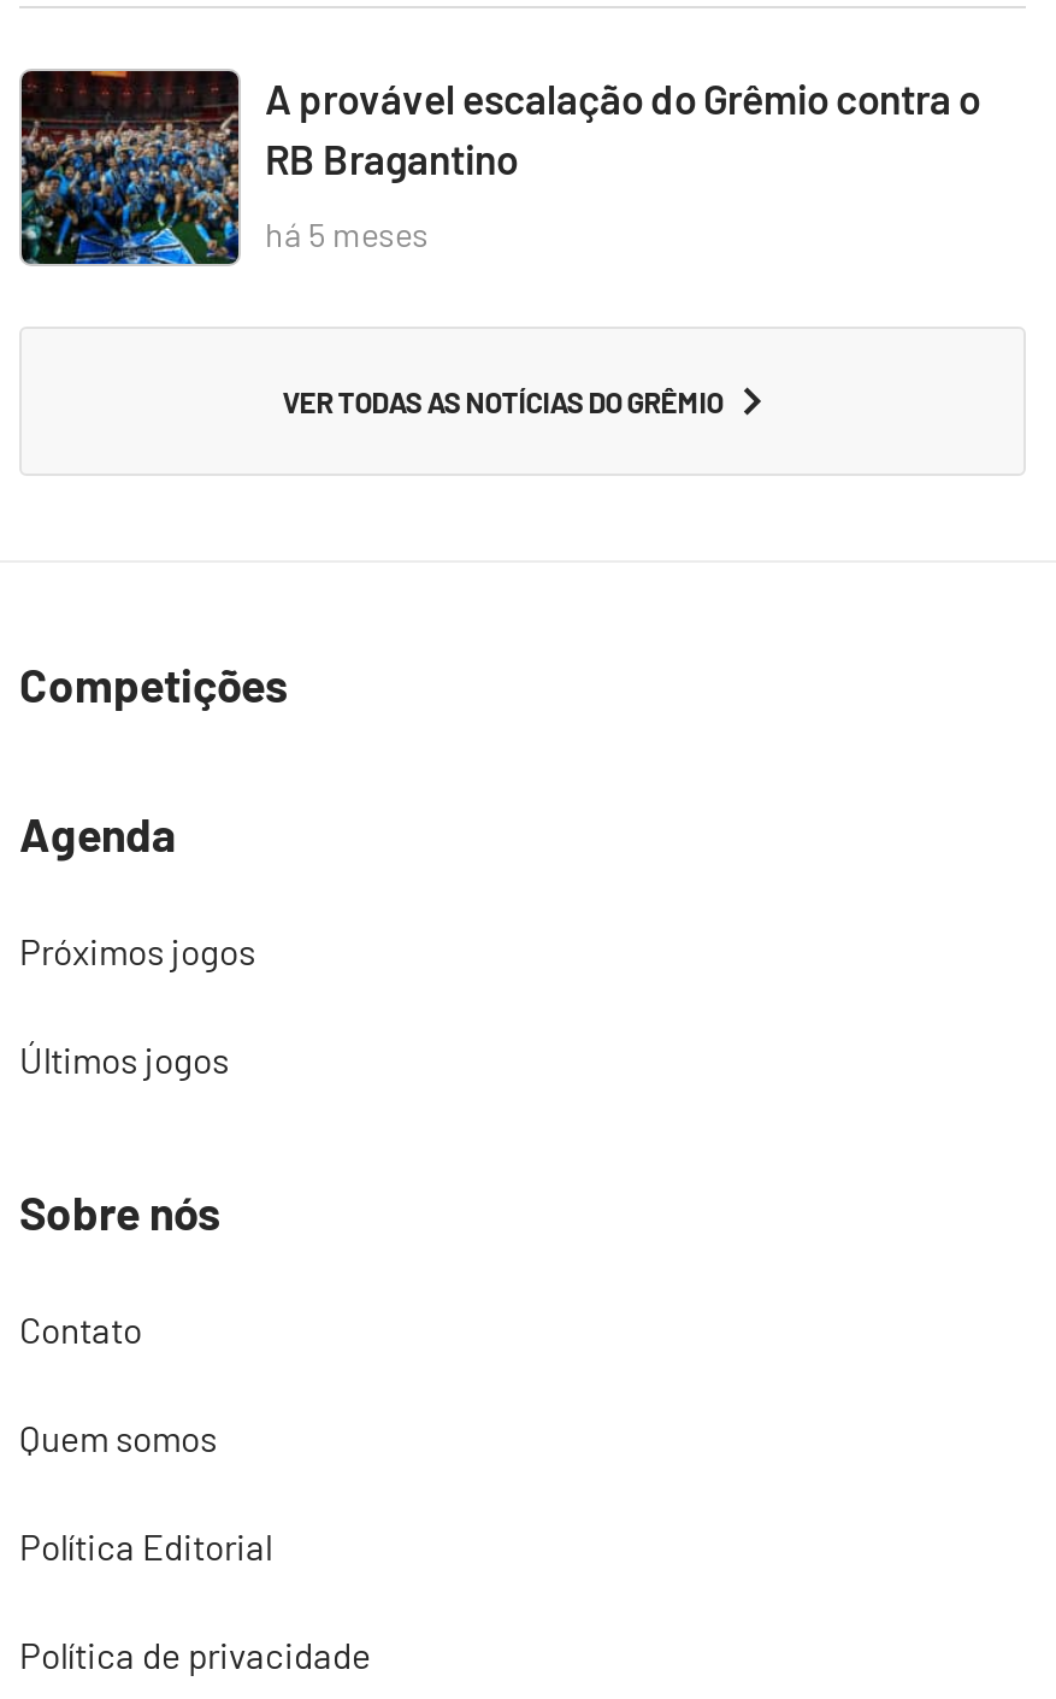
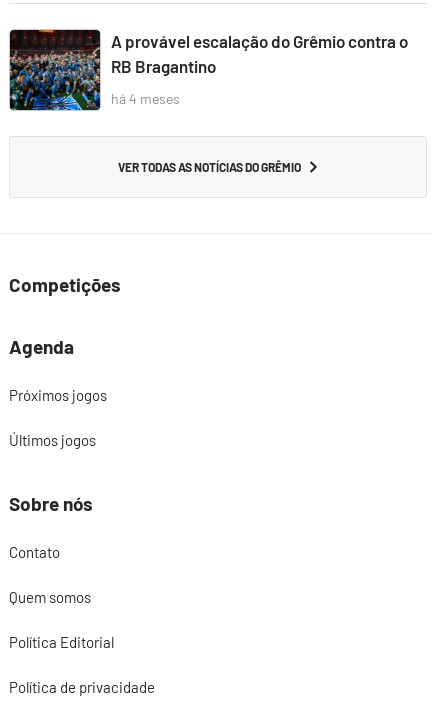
- há 5 meses
+ há 4 meses
